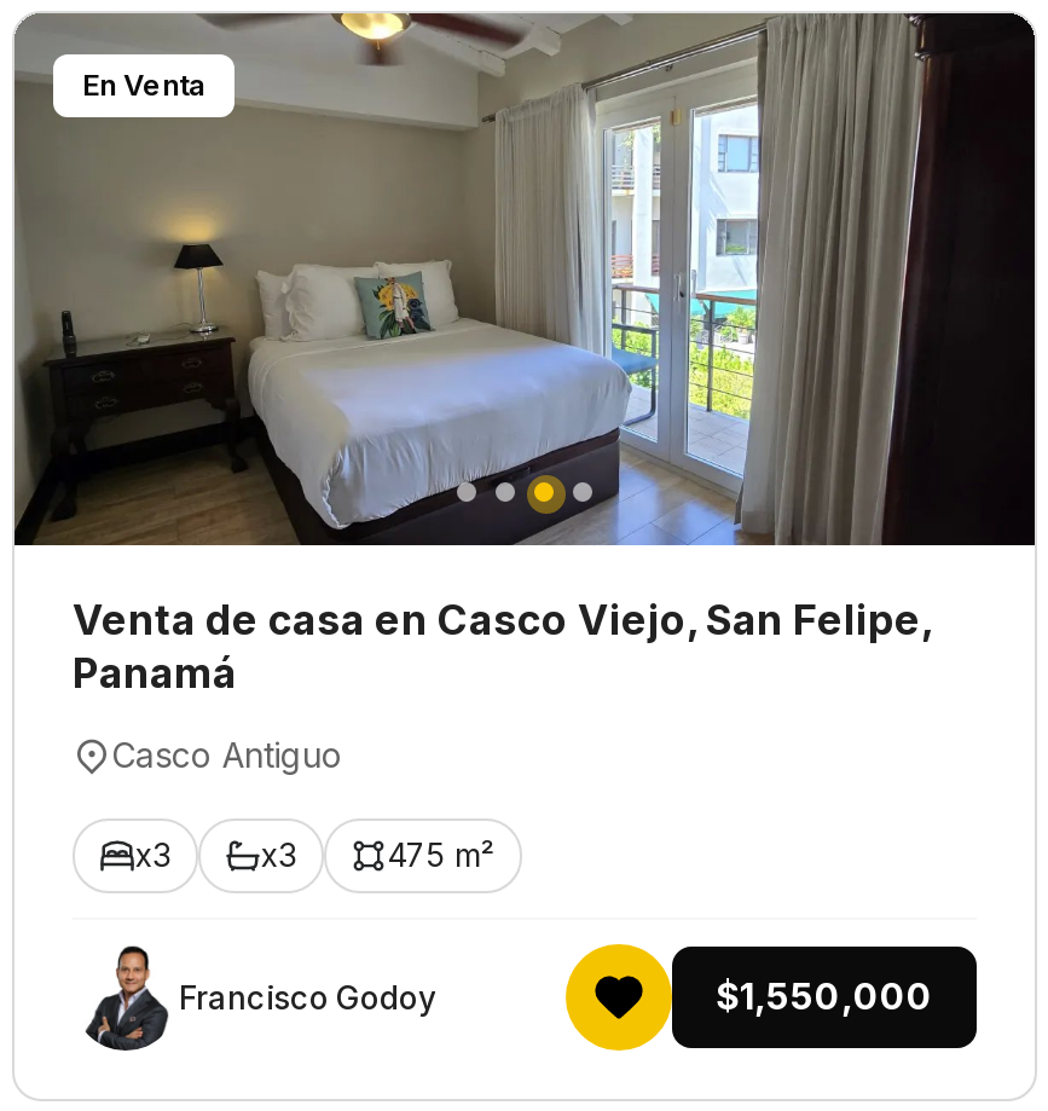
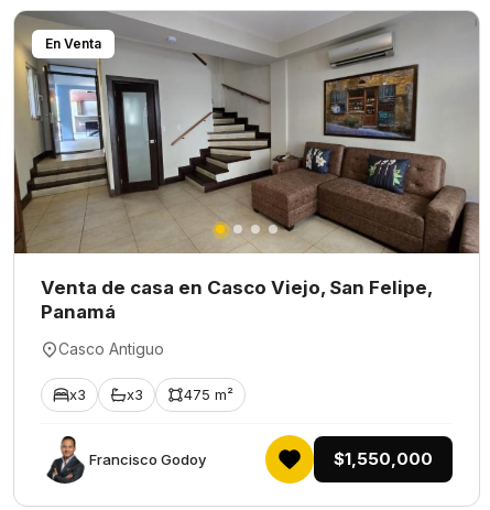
- [image]
+ [image]
